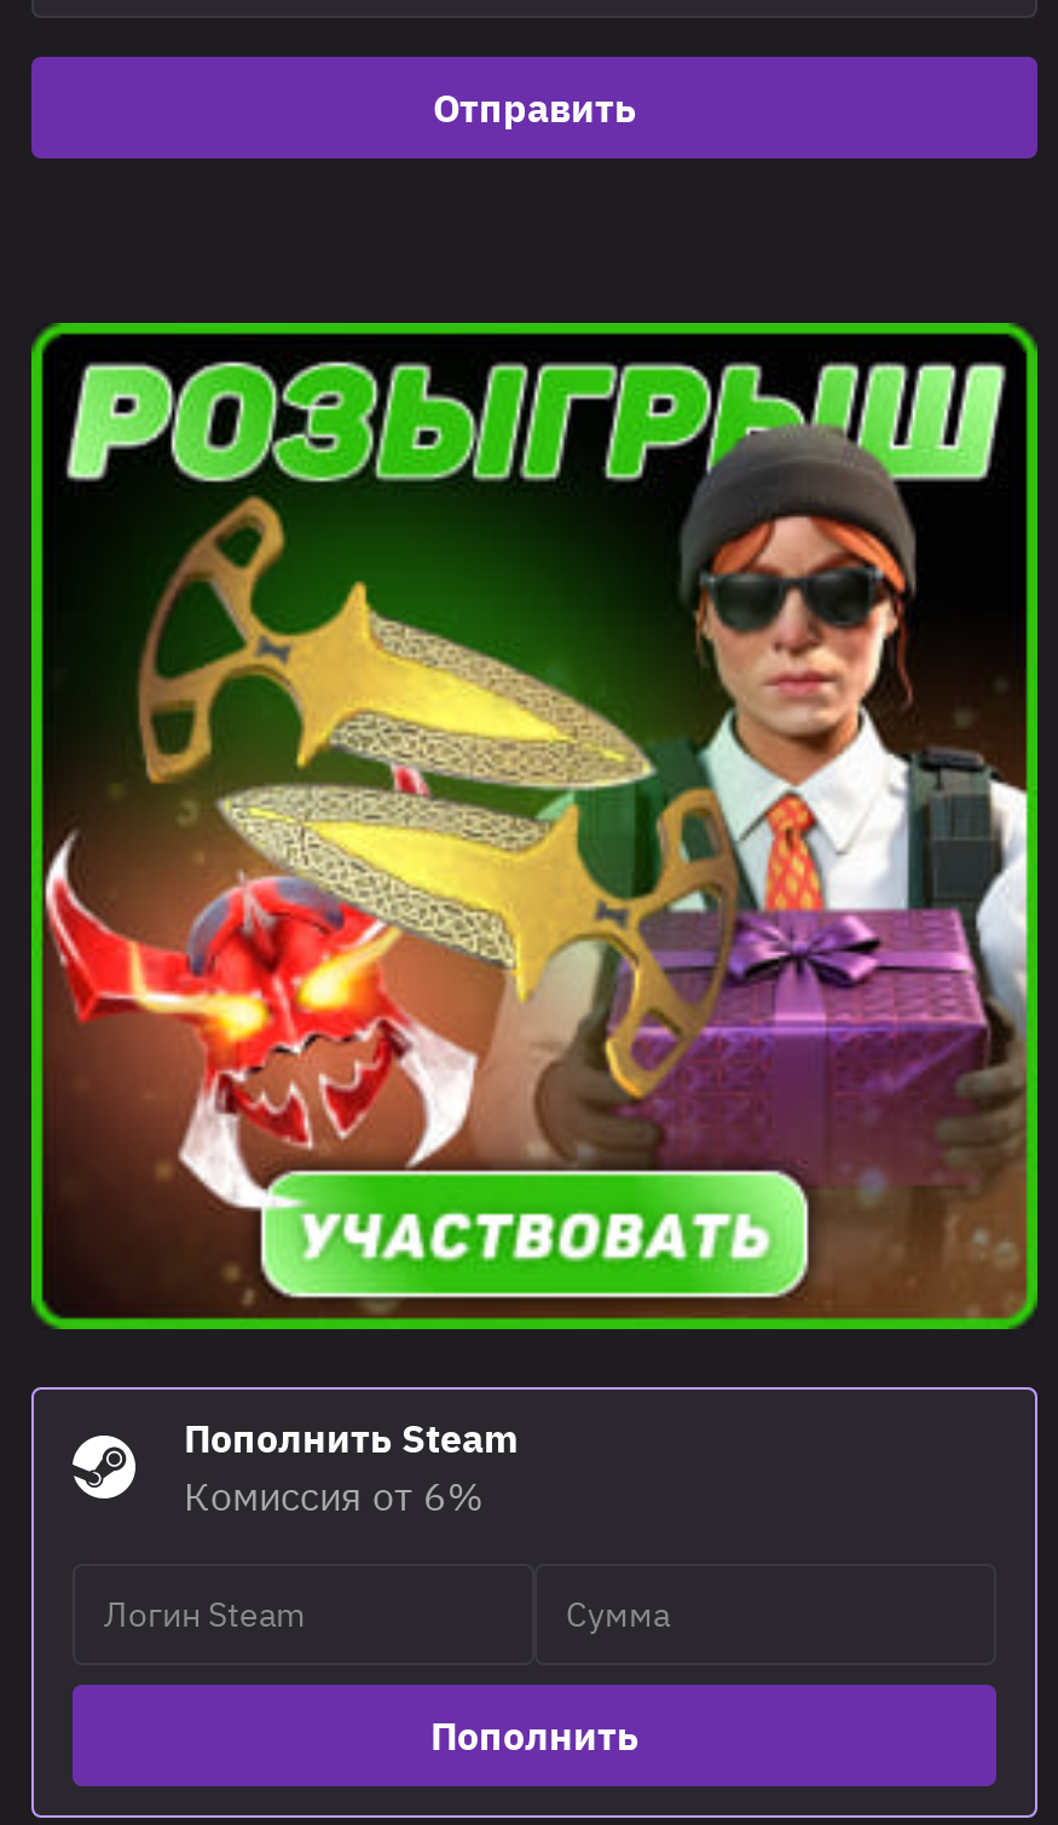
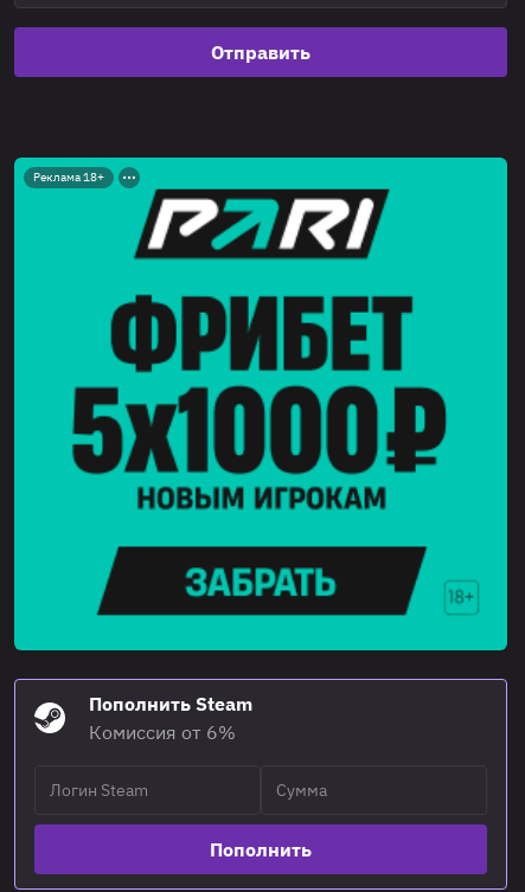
+ Реклама 18+

- [image]
+ [image]
